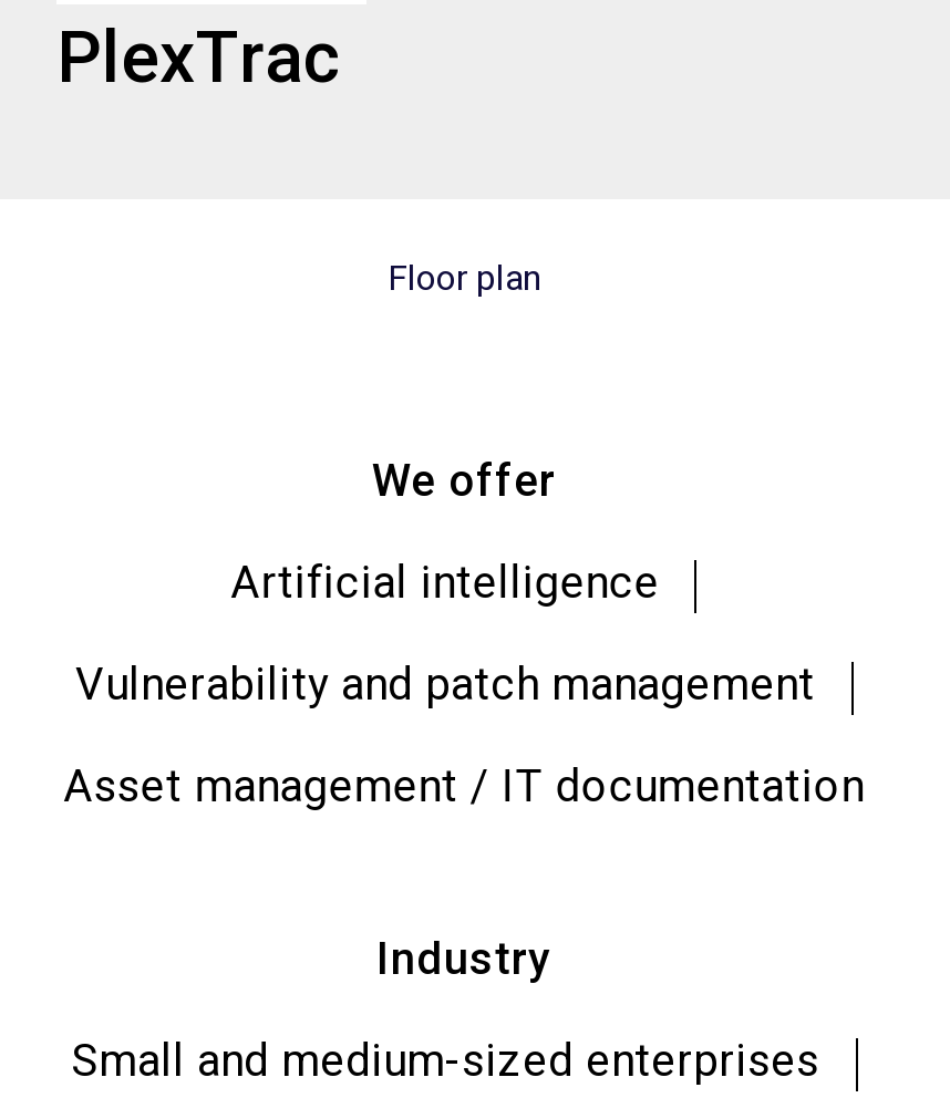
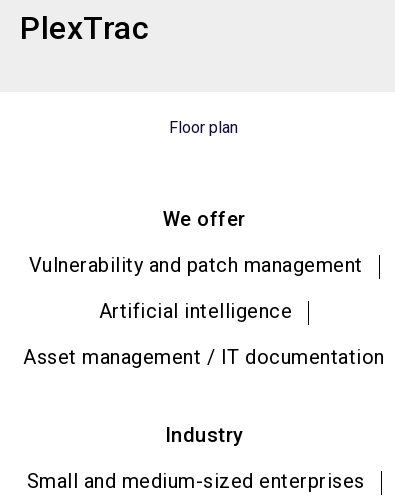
moved down: Artificial intelligence

moved up: Vulnerability and patch management
